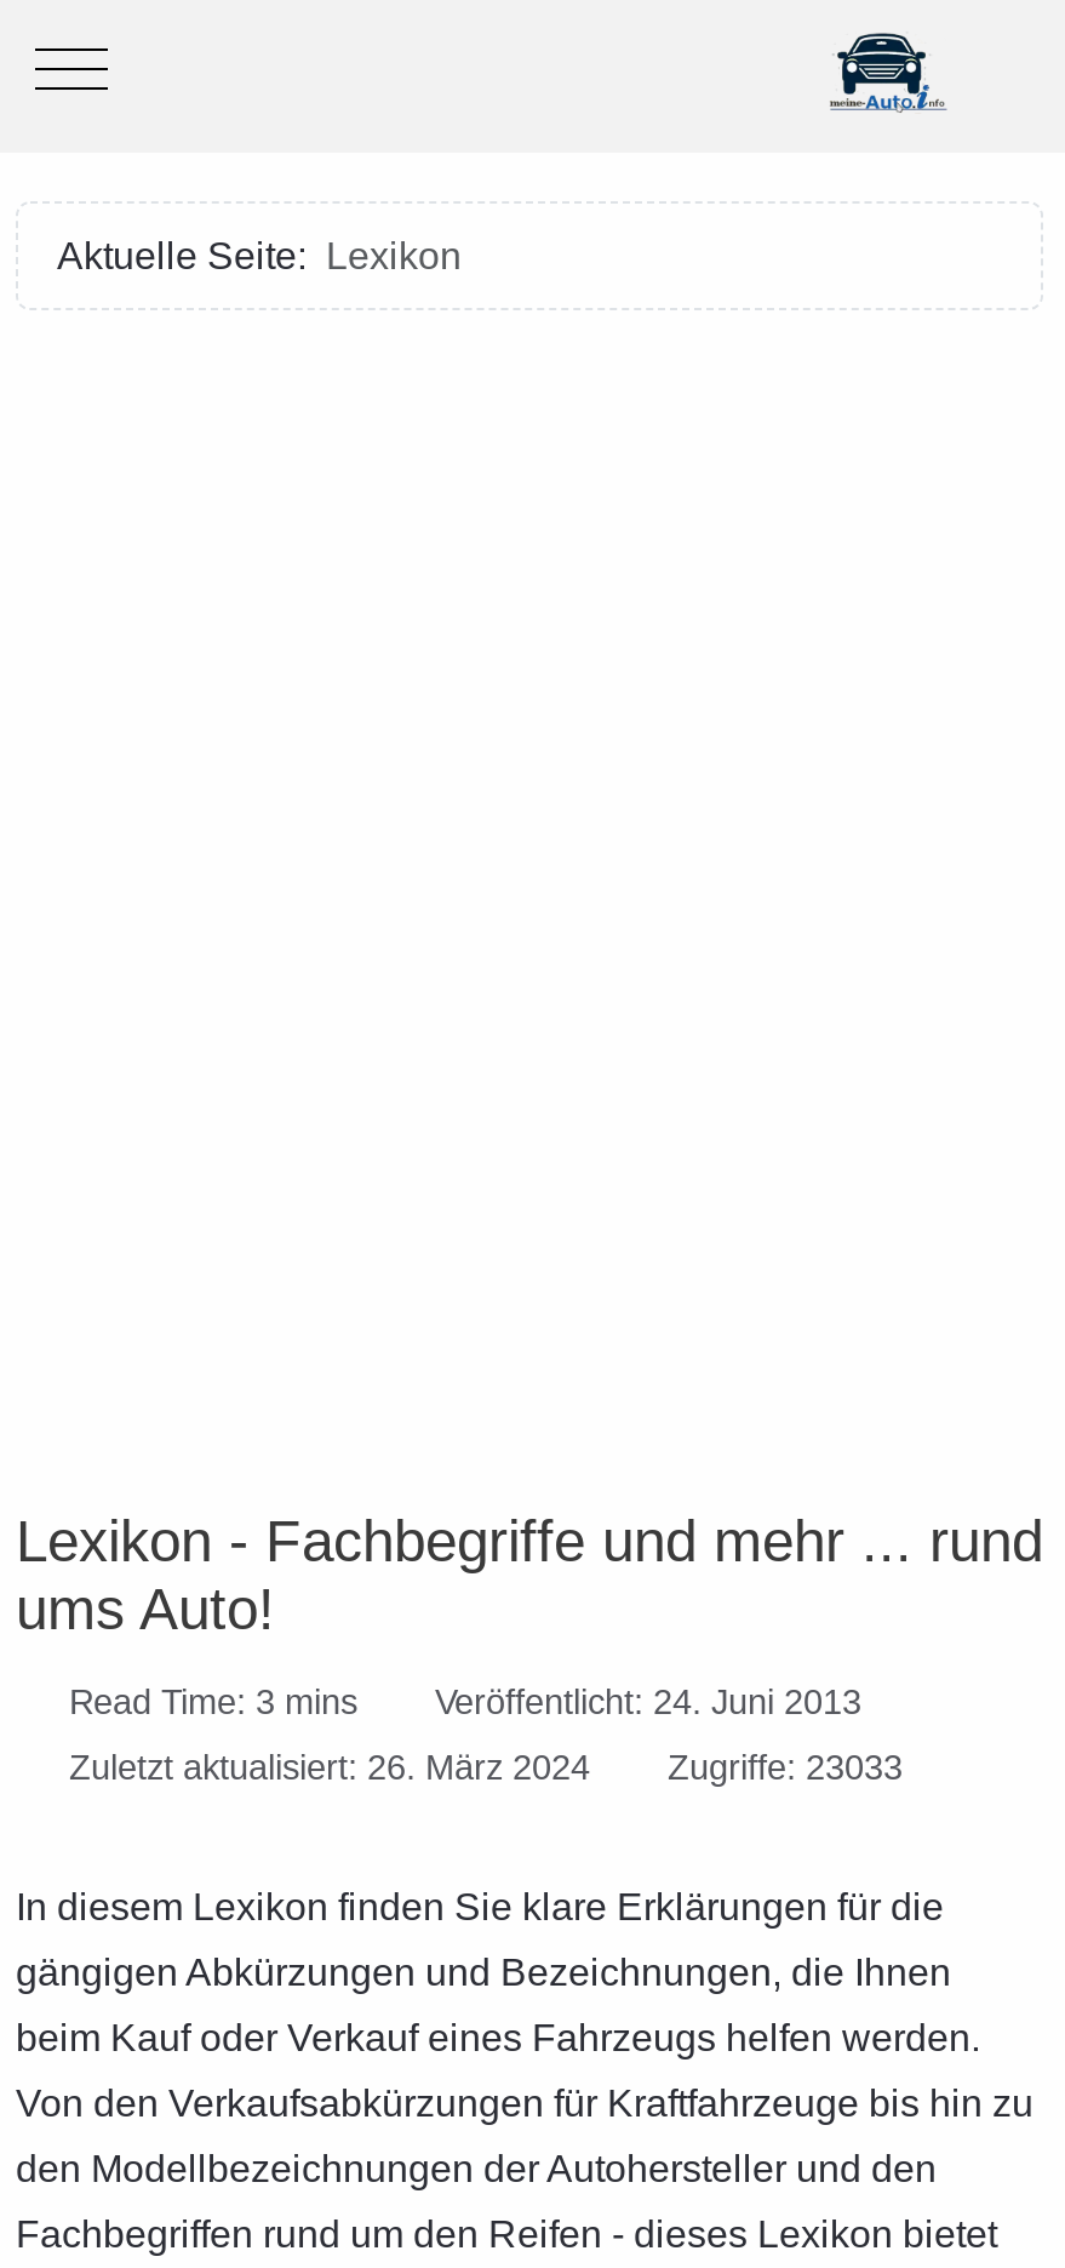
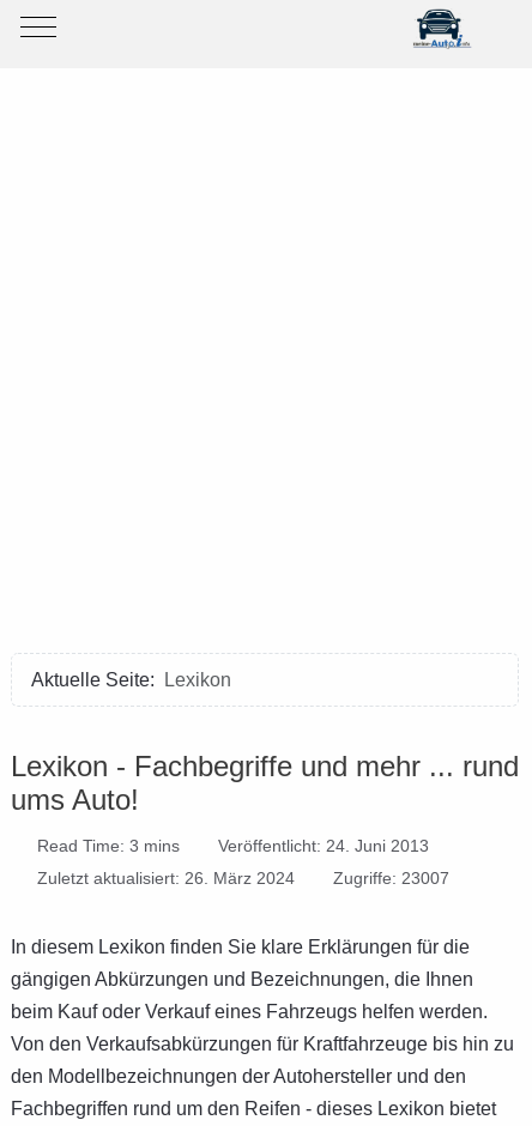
moved down: Aktuelle Seite: Lexikon

- Zuletzt aktualisiert: 26. März 2024 Zugriffe: 23033
+ Zuletzt aktualisiert: 26. März 2024 Zugriffe: 23007
